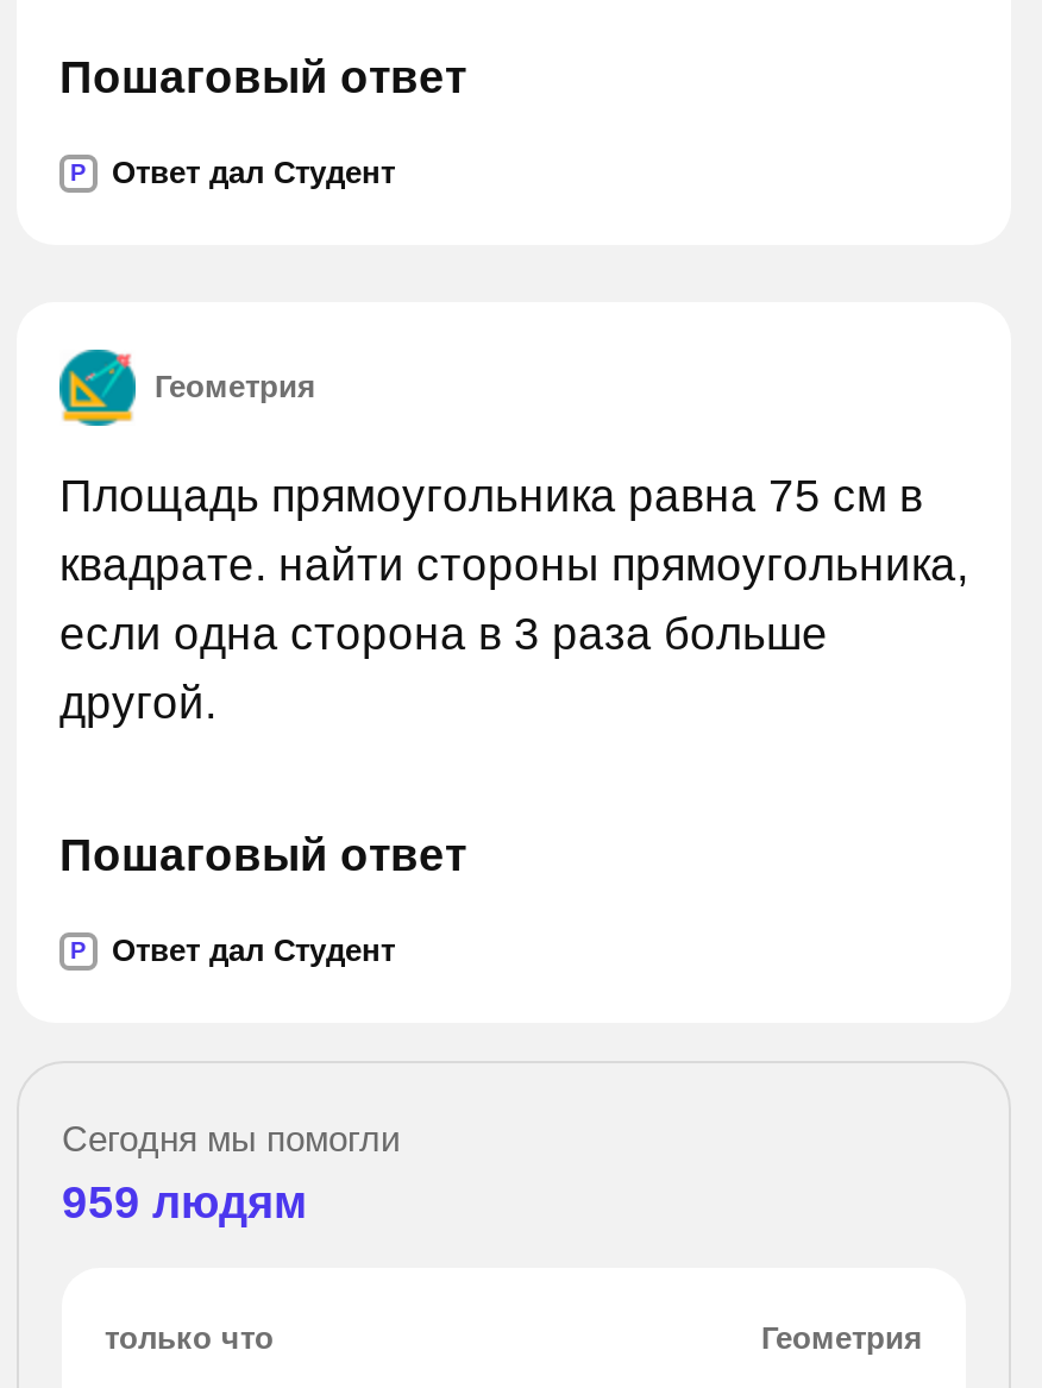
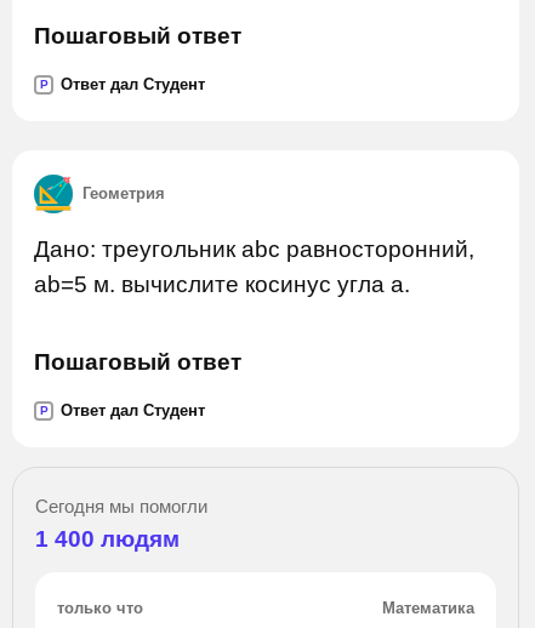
- Площадь прямоугольника равна 75 см в
- квадрате. найти стороны прямоугольника,
- если одна сторона в 3 раза больше
- другой.
+ Дано: треугольник abc равносторонний,
+ ab=5 м. вычислите косинус угла a.

- 959 людям
+ 1 400 людям

- Геометрия
+ Математика
